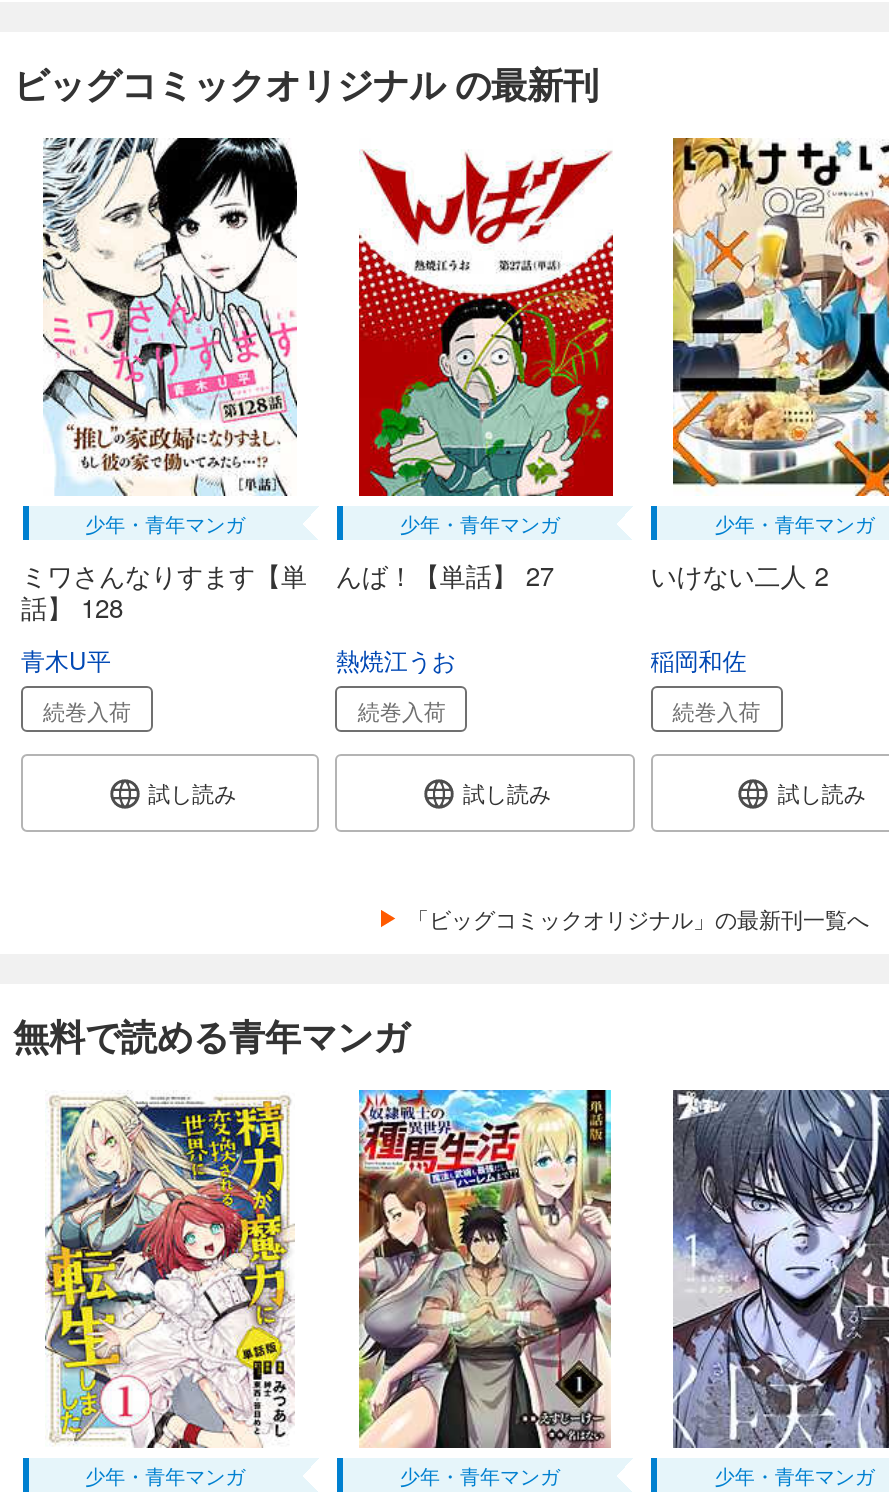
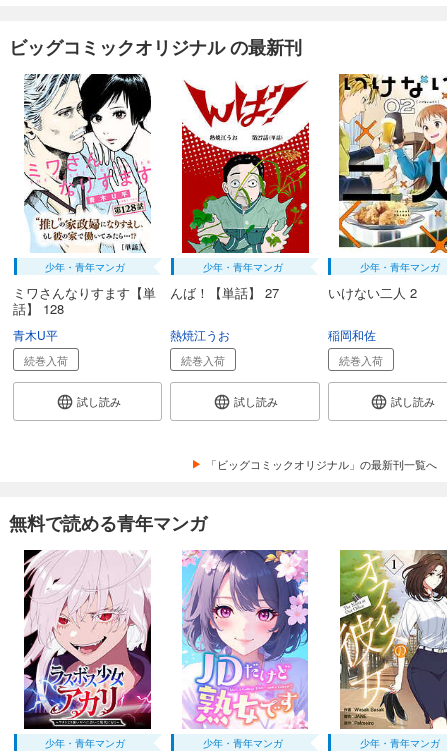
- [image]
+ [image]

- [image]
+ [image]

- [image]
+ [image]
